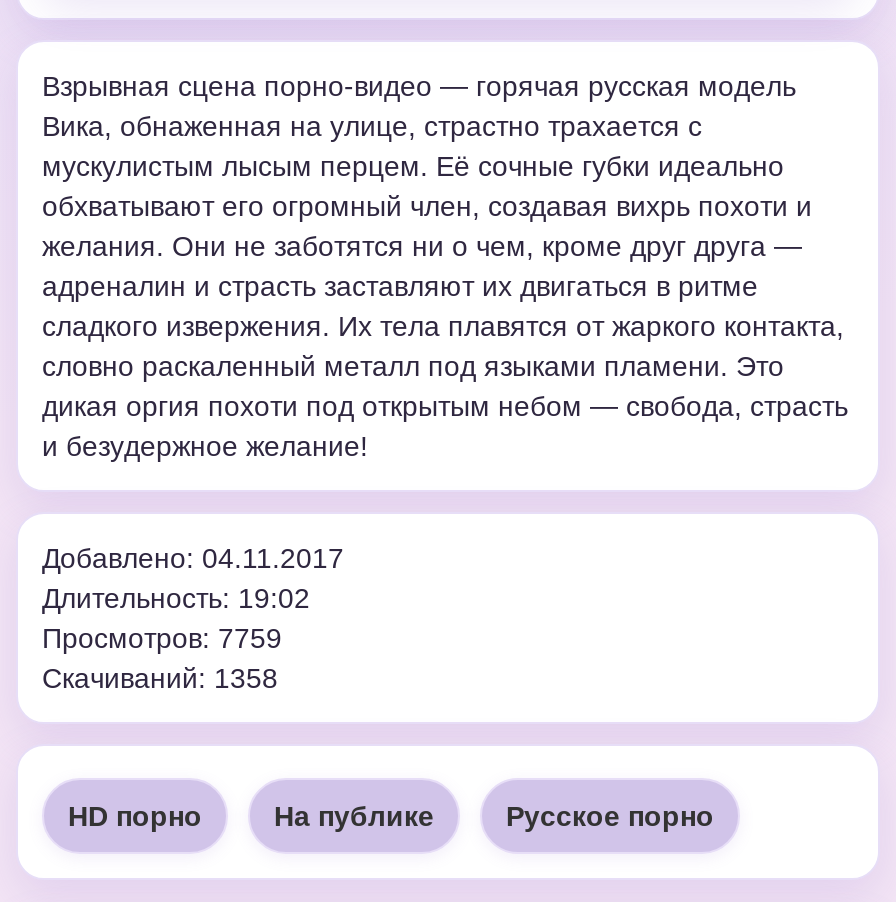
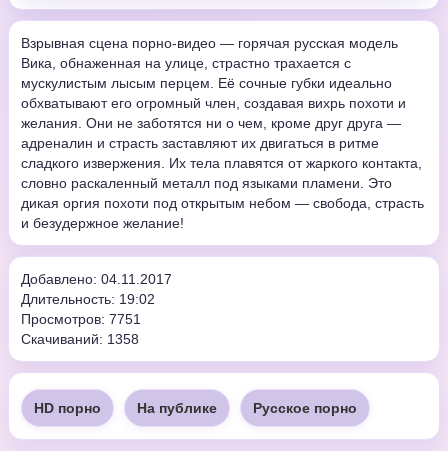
- Просмотров: 7759
+ Просмотров: 7751
